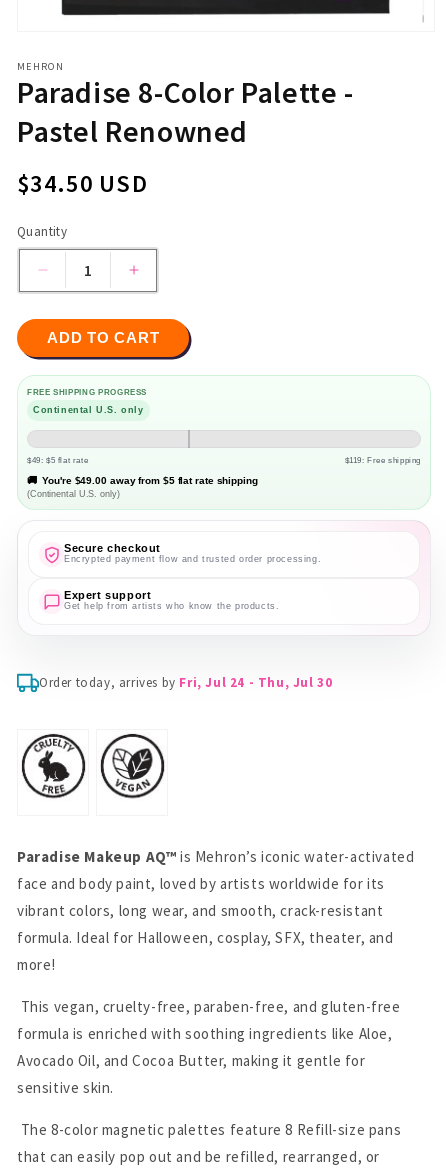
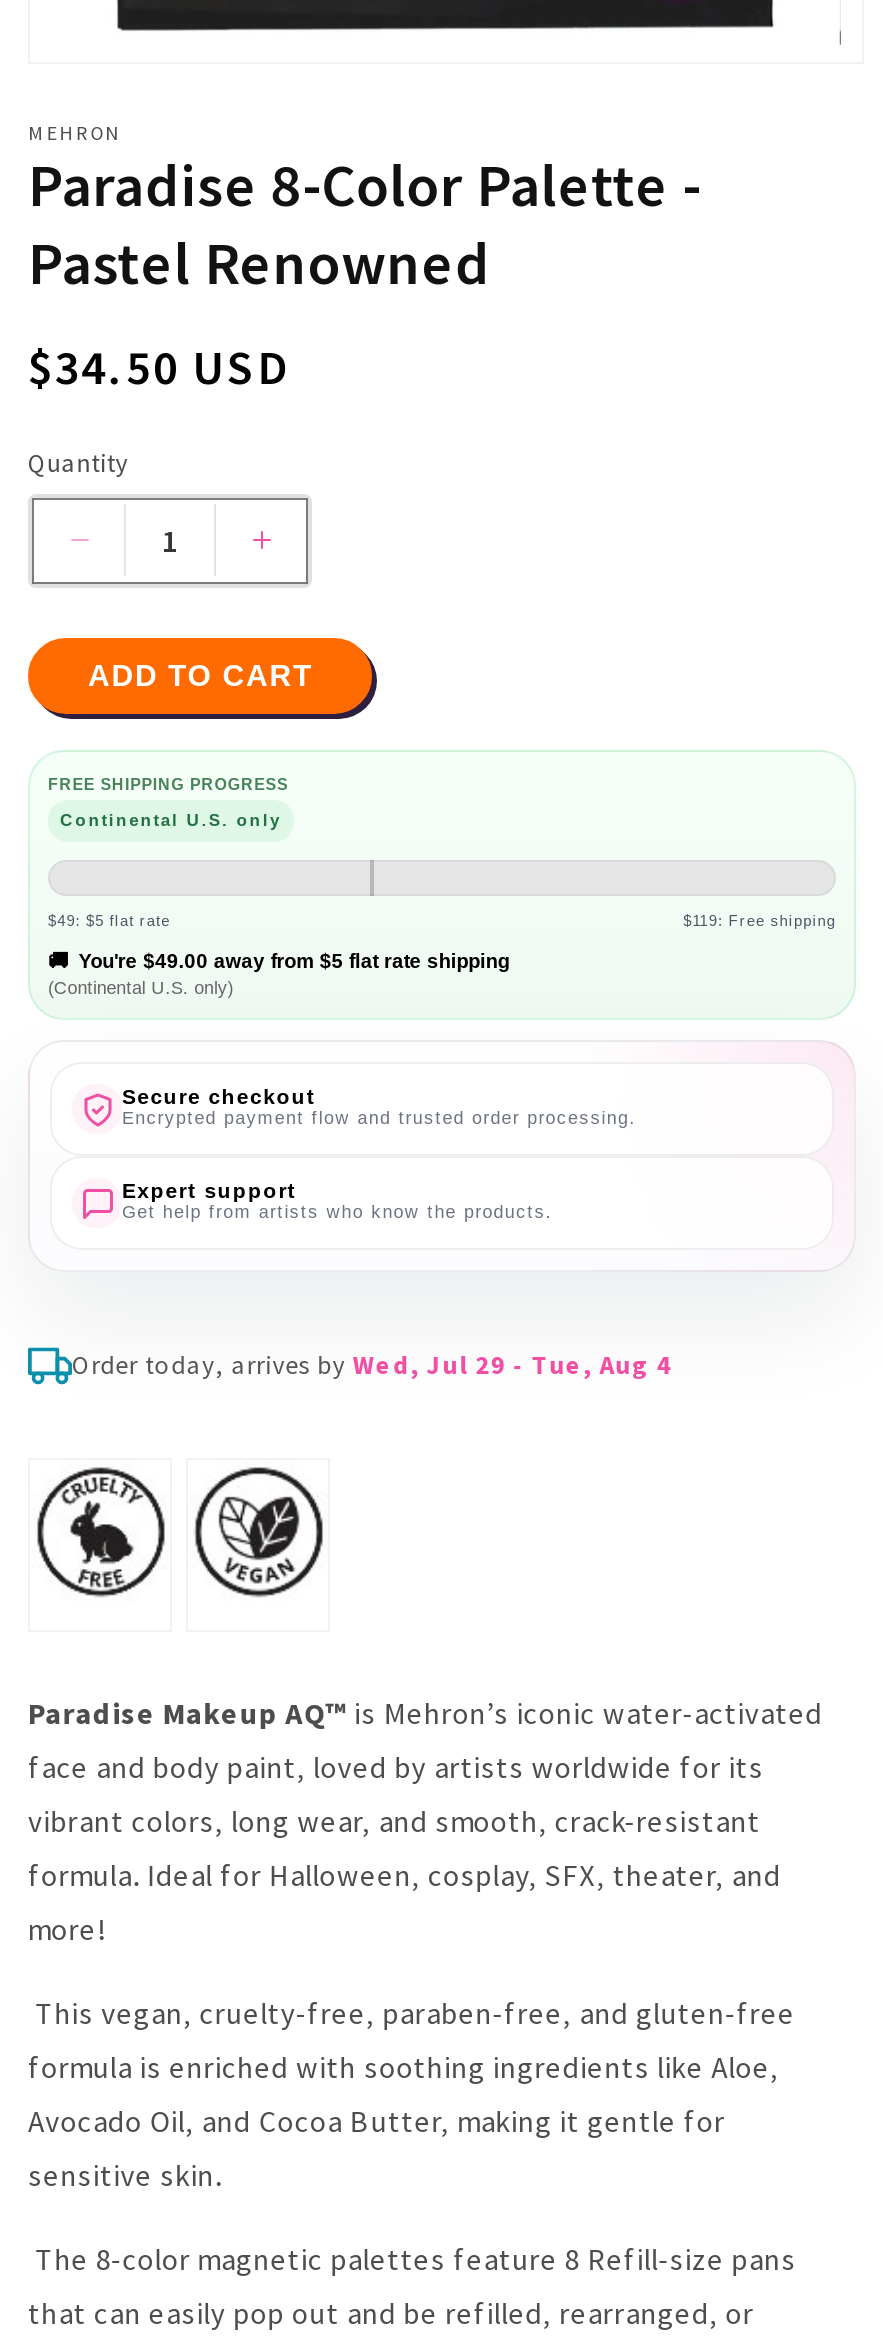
- Order today, arrives by Fri, Jul 24 - Thu, Jul 30
+ Order today, arrives by Wed, Jul 29 - Tue, Aug 4
